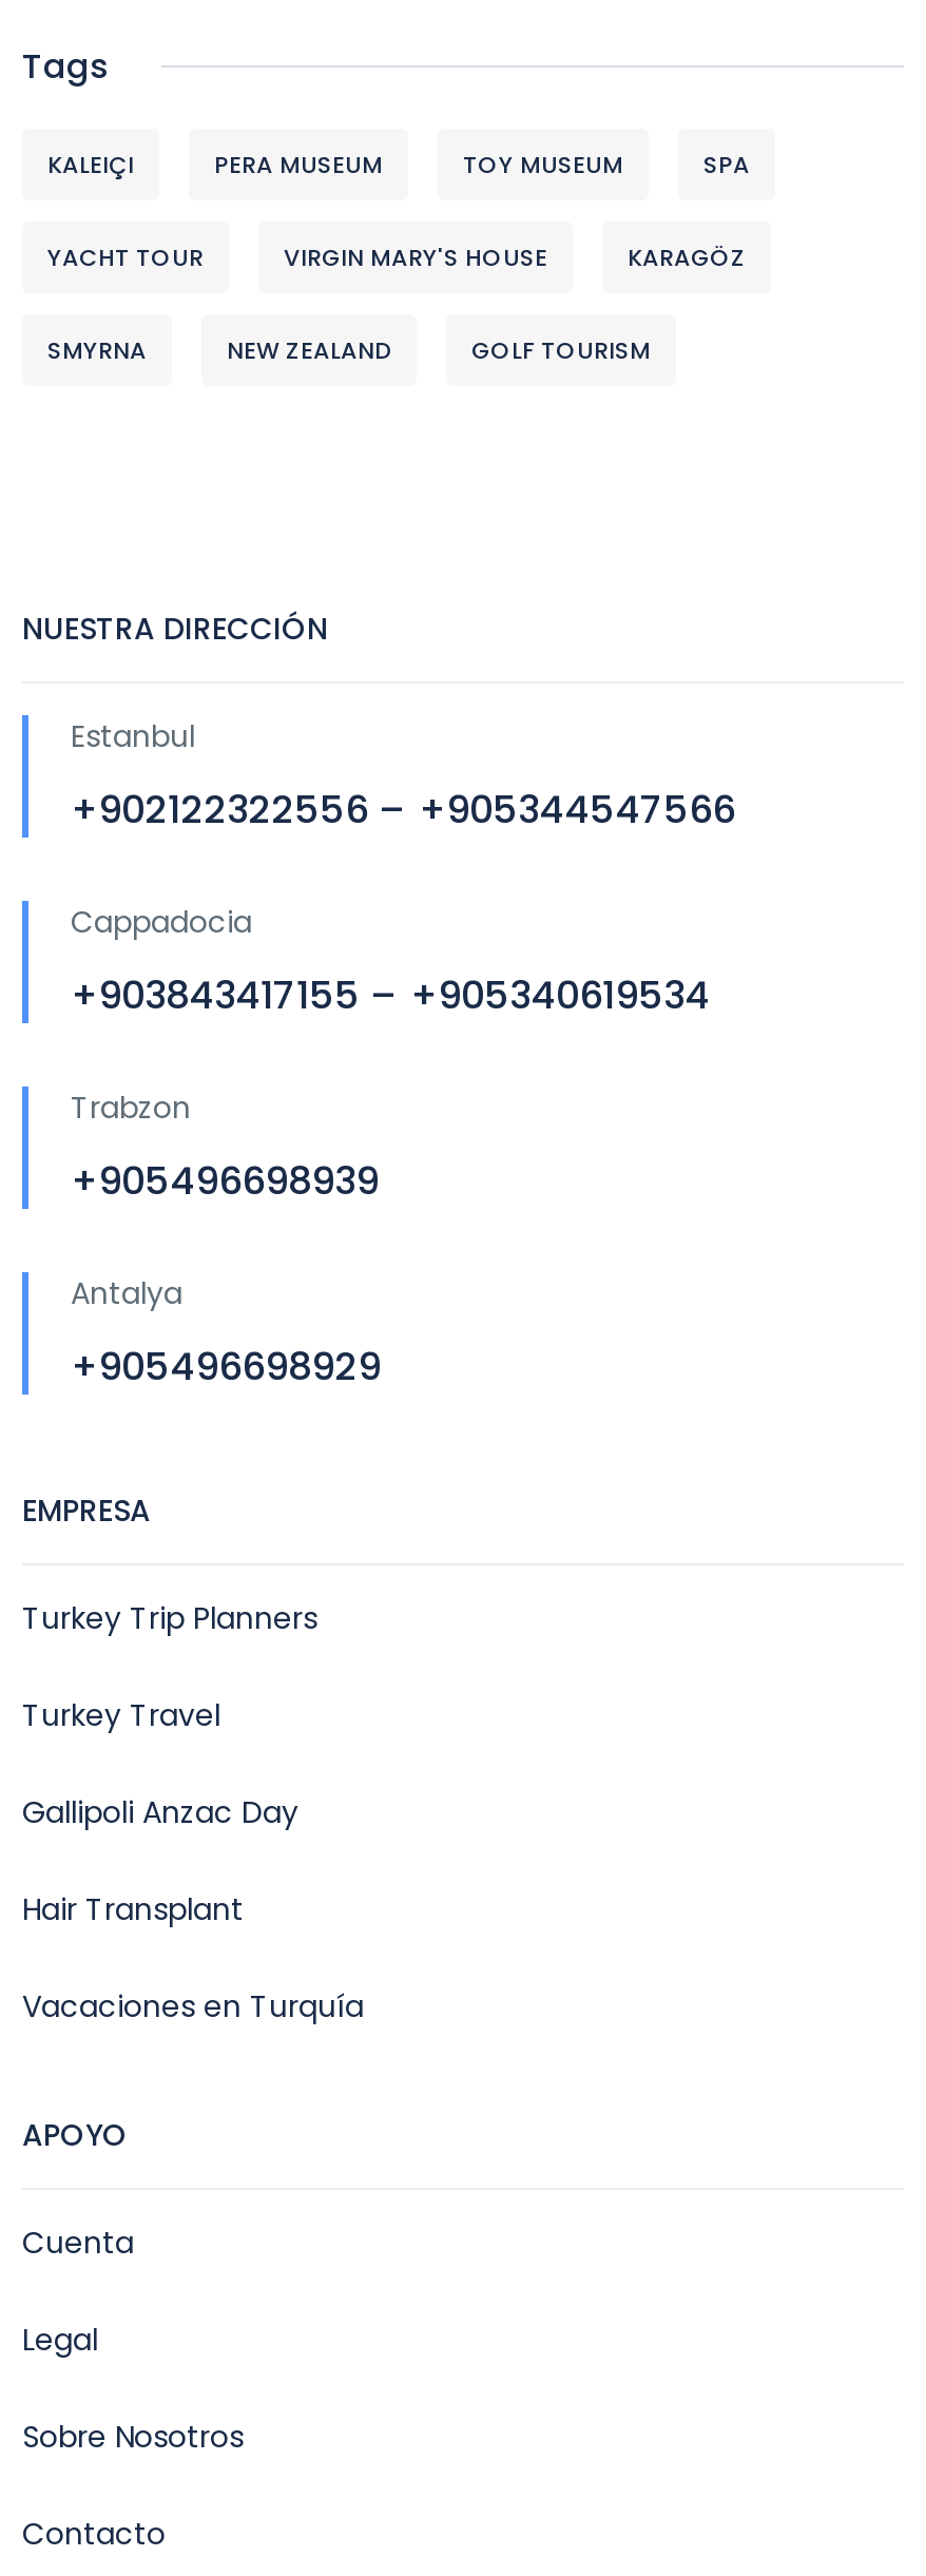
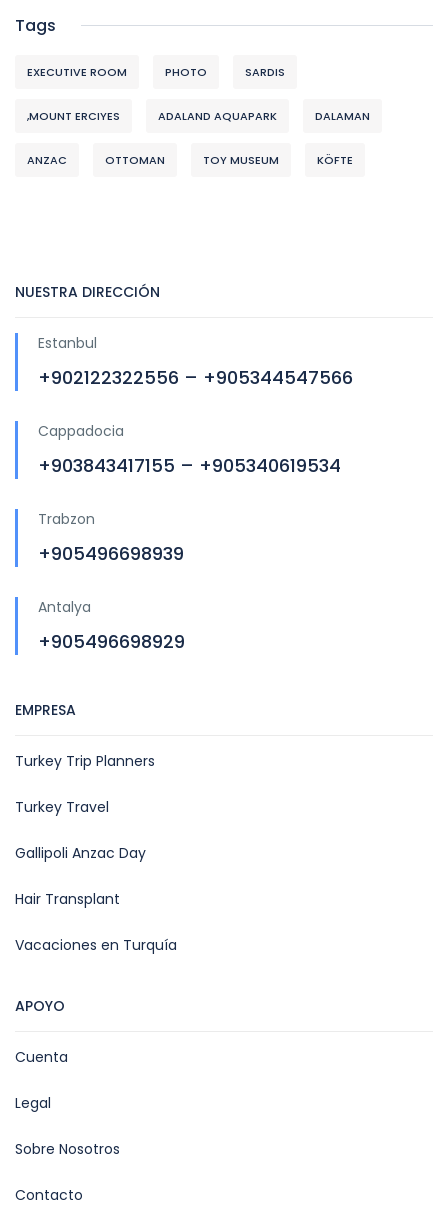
- KALEIÇI
- PERA MUSEUM
+ EXECUTIVE ROOM
+ PHOTO
+ SARDIS
+ ,MOUNT ERCIYES
+ ADALAND AQUAPARK
+ DALAMAN
+ ANZAC
+ OTTOMAN

- SPA
- YACHT TOUR
- VIRGIN MARY'S HOUSE
- KARAGÖZ
- SMYRNA
- NEW ZEALAND
- GOLF TOURISM
+ KÖFTE

moved down: TOY MUSEUM
